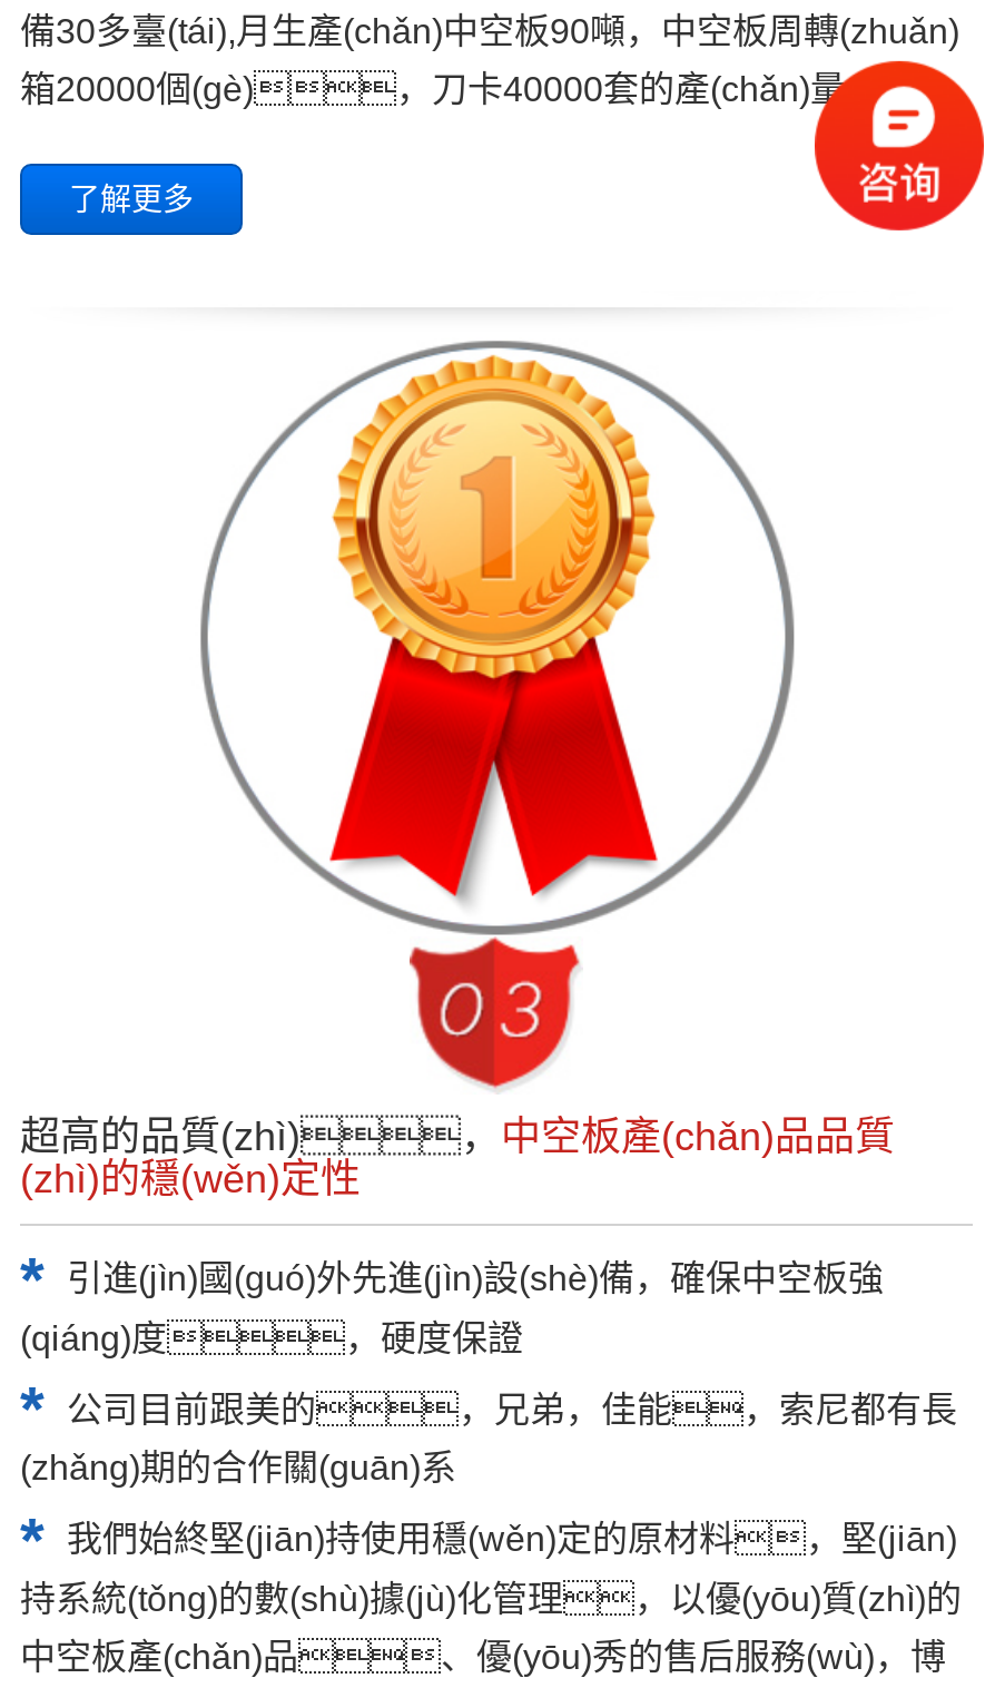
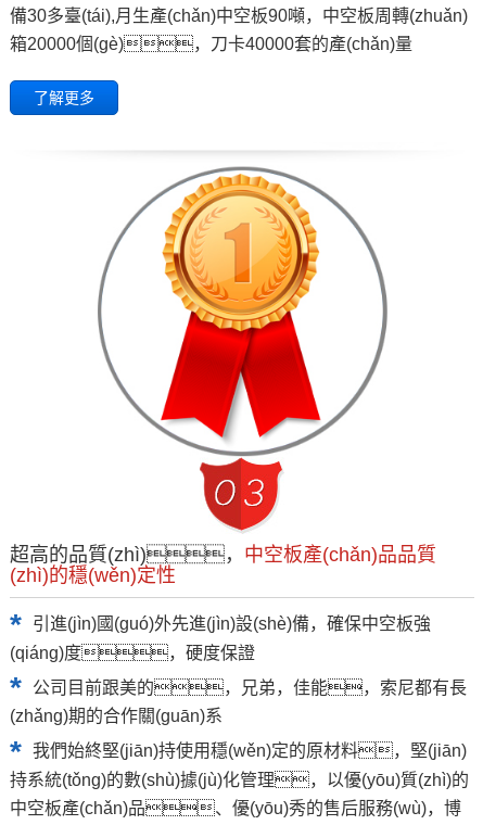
- [image]
